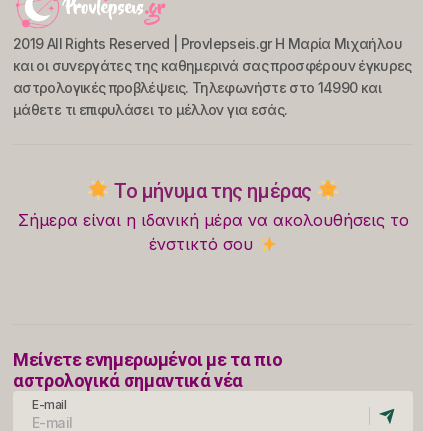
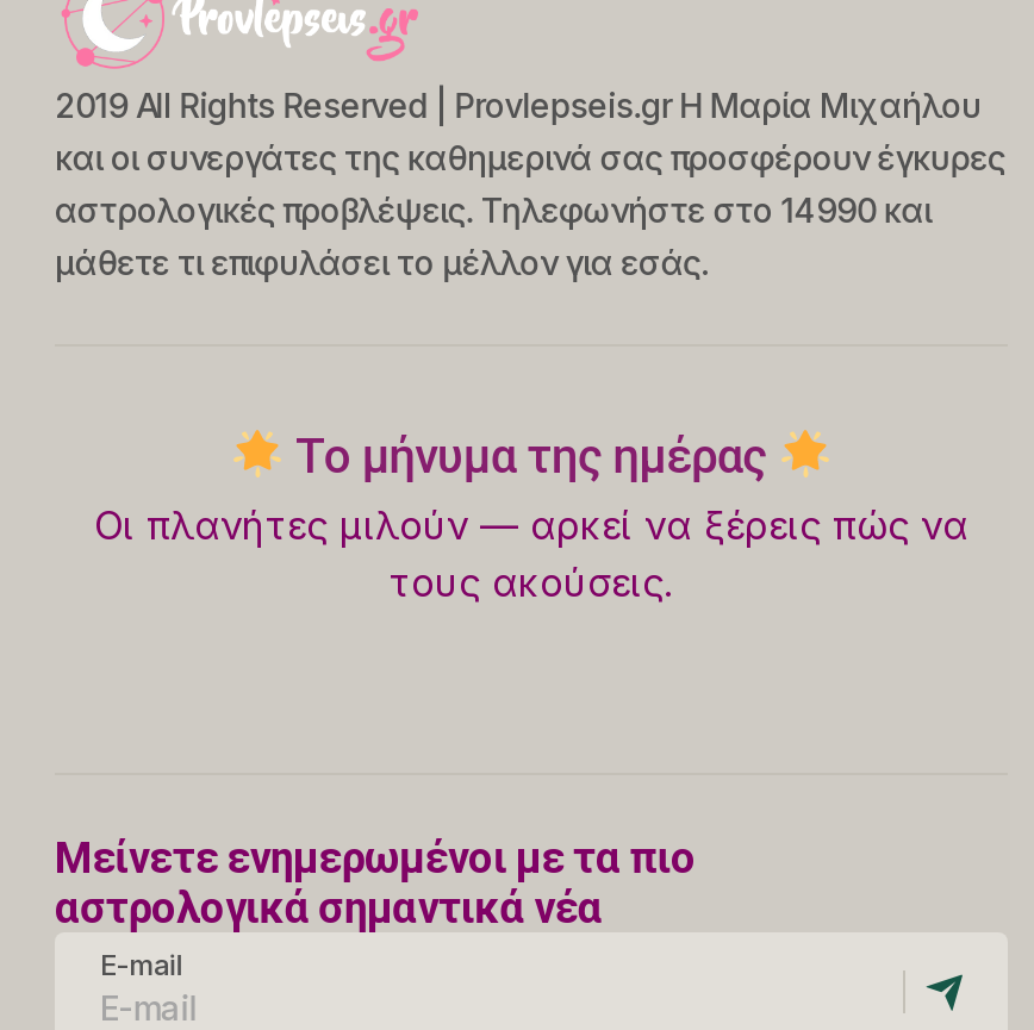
- Σήμερα είναι η ιδανική μέρα να ακολουθήσεις το
- ένστικτό σου
+ Οι πλανήτες μιλούν — αρκεί να ξέρεις πώς να
+ τους ακούσεις.
